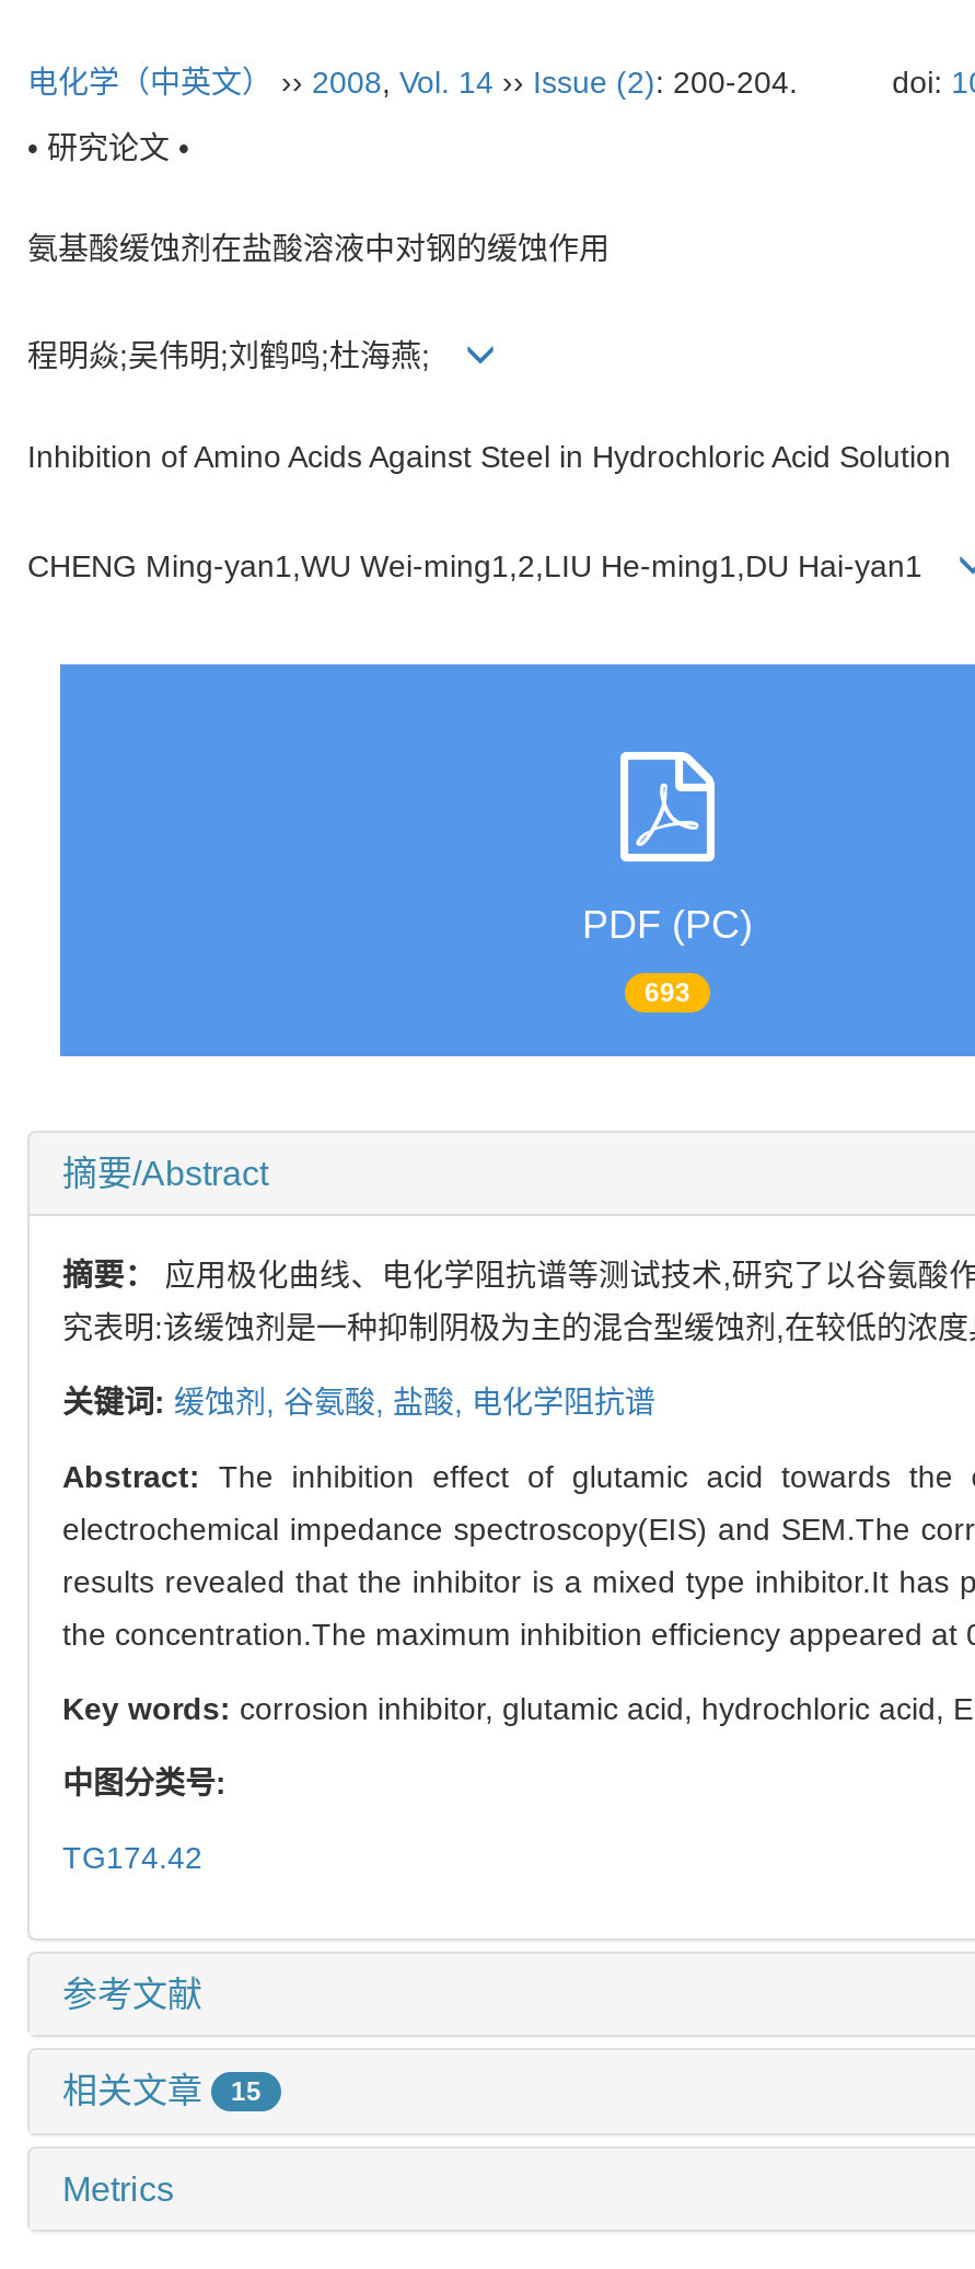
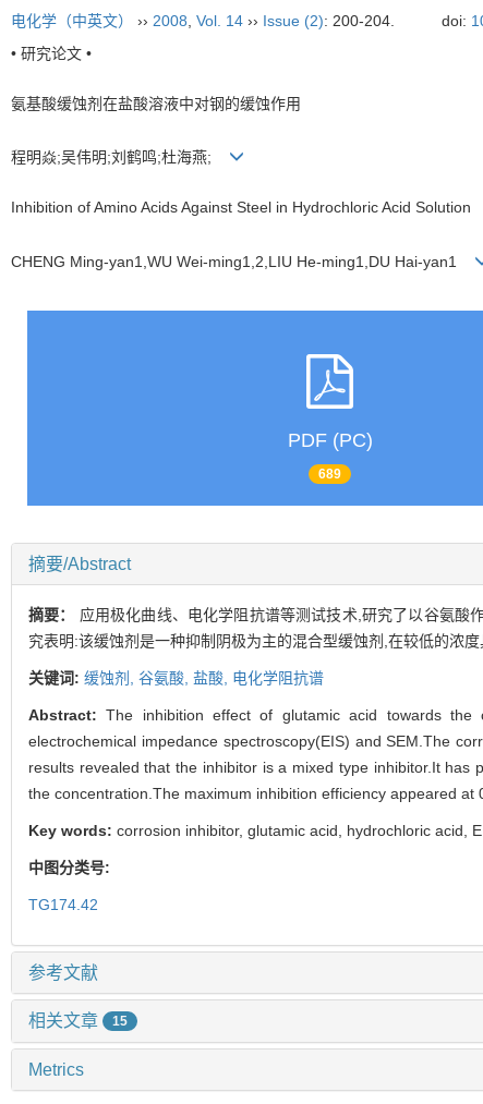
- 693
+ 689
